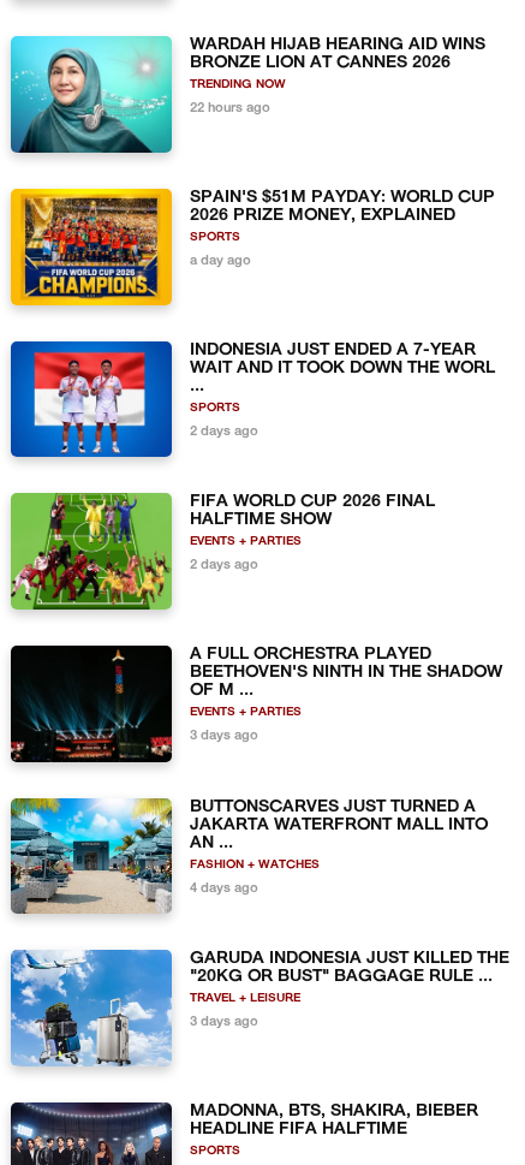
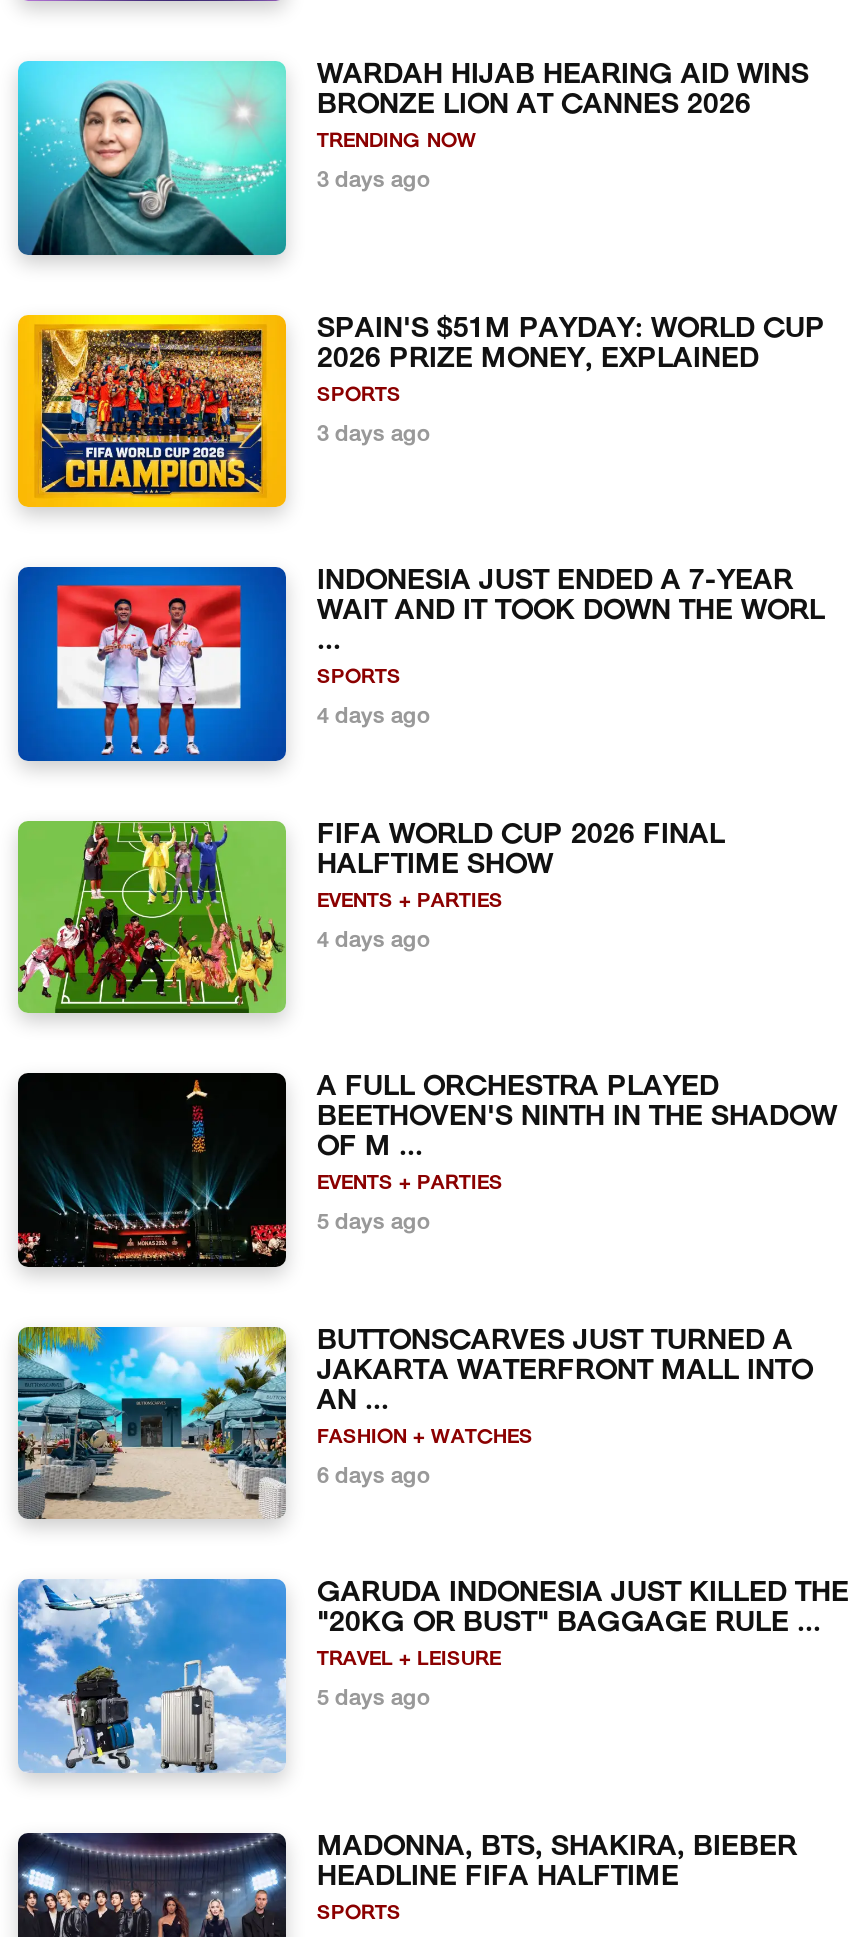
- 22 hours ago
+ 3 days ago

- a day ago
+ 3 days ago

- 2 days ago
+ 4 days ago

- 2 days ago
+ 4 days ago

- 3 days ago
+ 5 days ago

- 4 days ago
+ 6 days ago

- 3 days ago
+ 5 days ago
